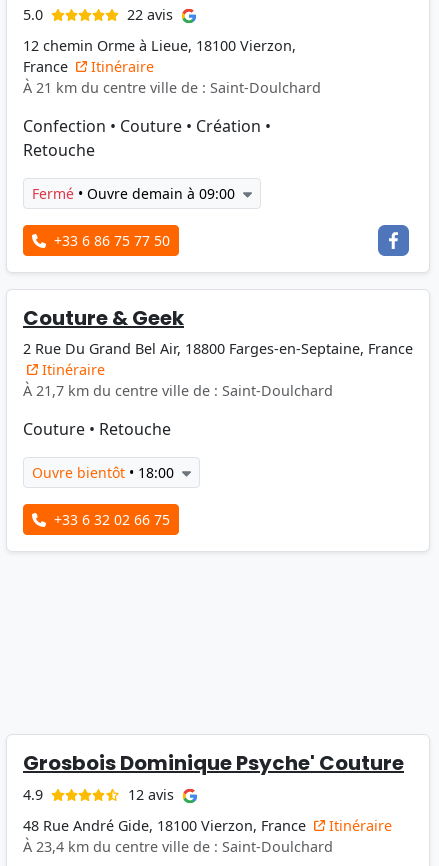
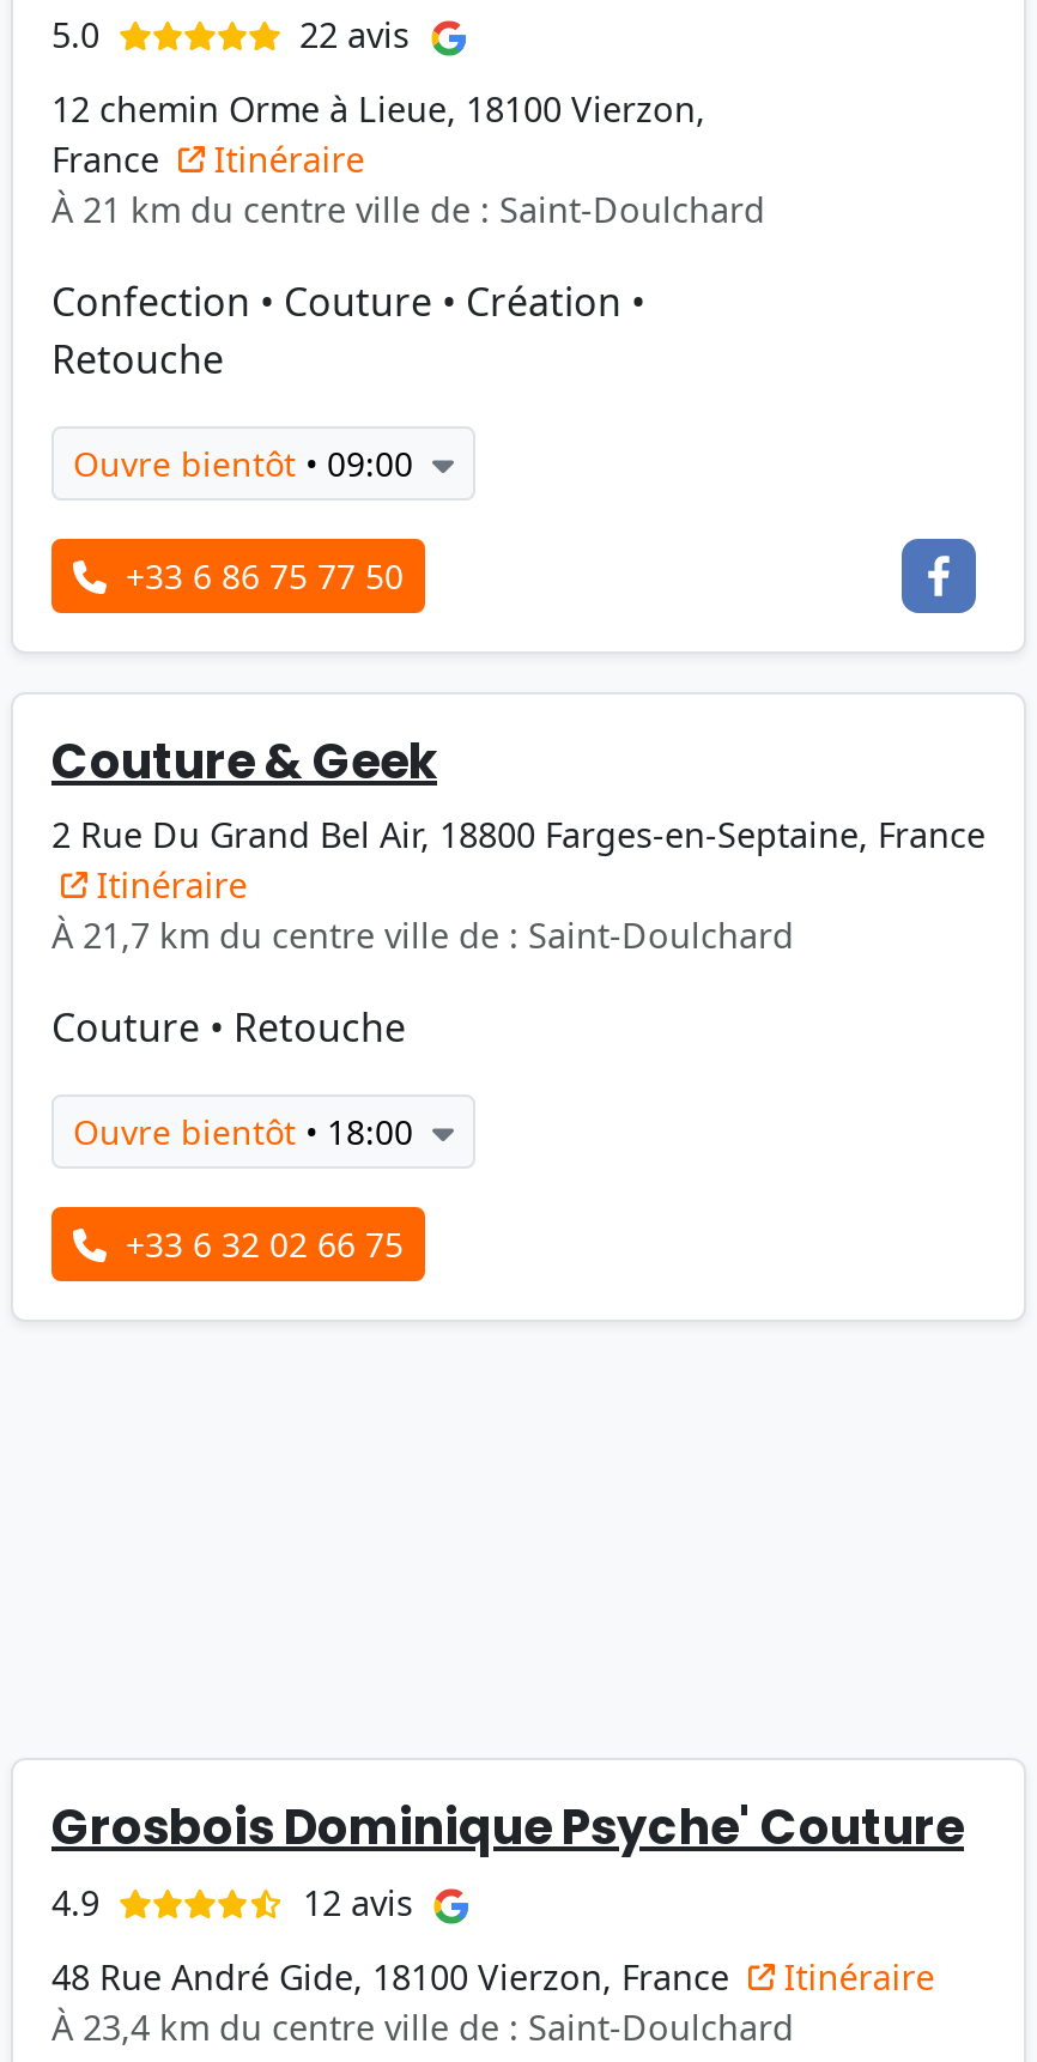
- Fermé • Ouvre demain à 09:00
+ Ouvre bientôt • 09:00
